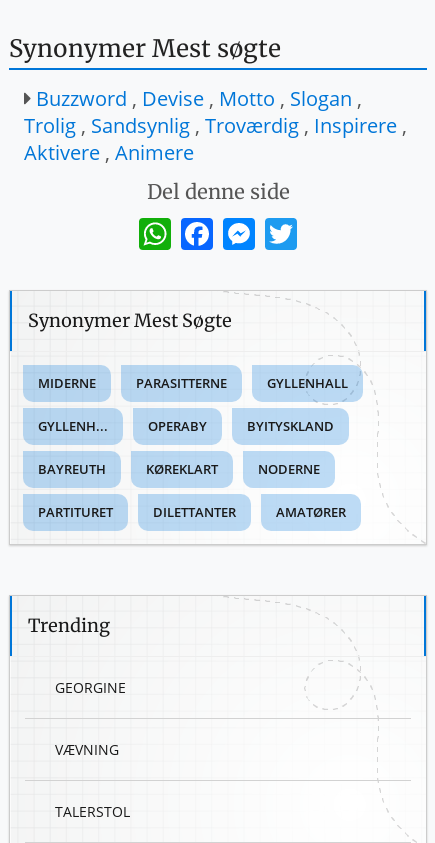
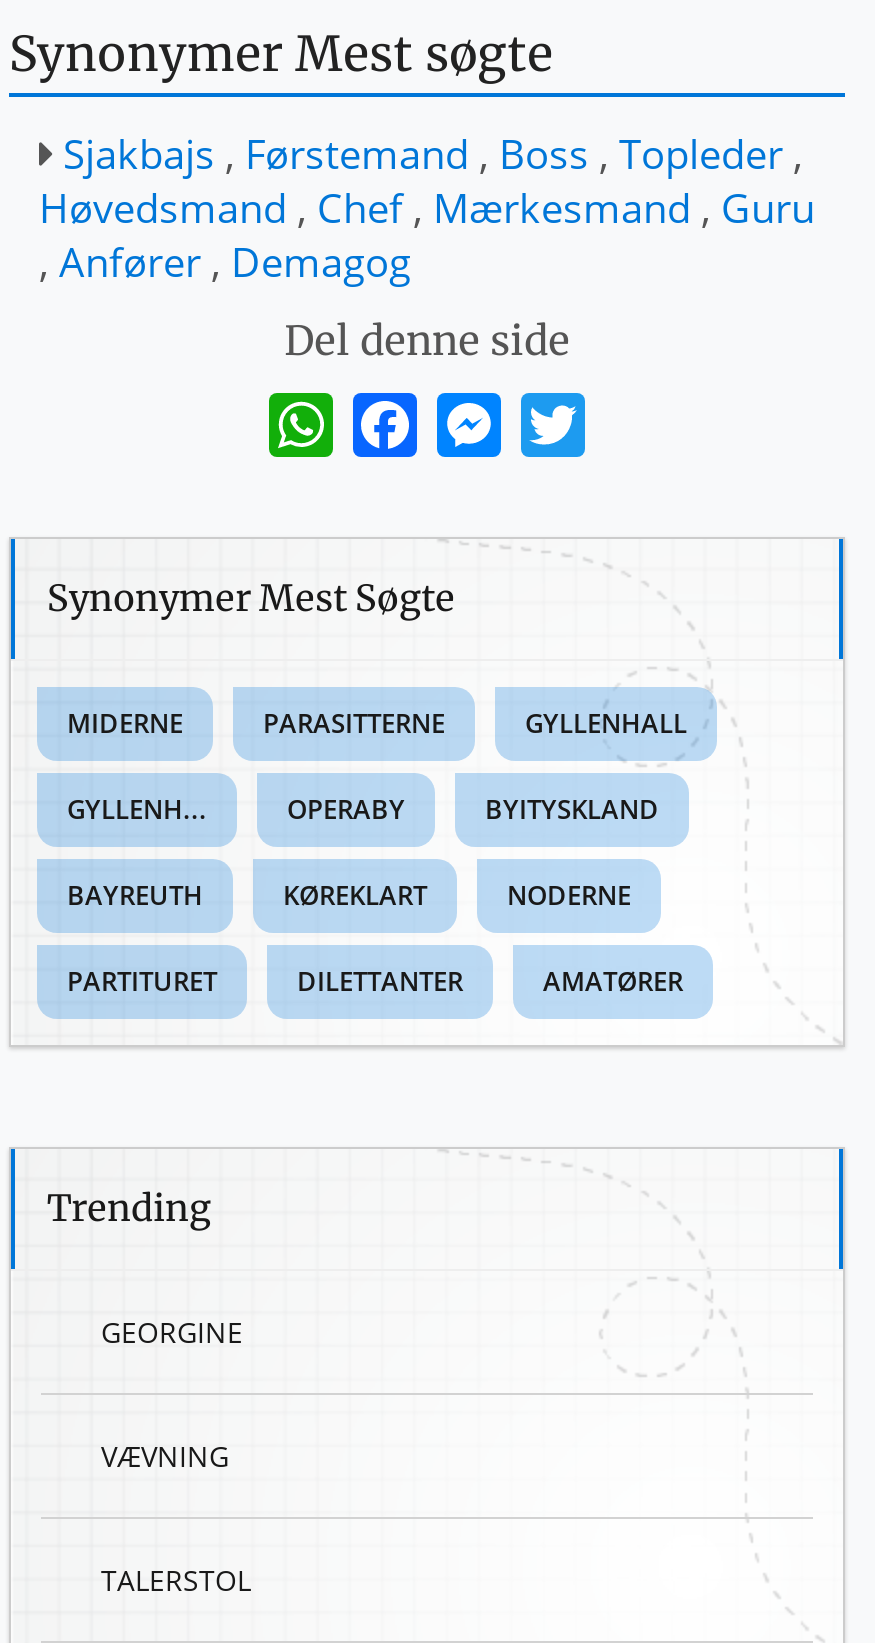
- Buzzword, Devise, Motto, Slogan,
- Trolig, Sandsynlig, Troværdig, Inspirere,
- Aktivere, Animere
+ Sjakbajs, Førstemand, Boss, Topleder,
+ Høvedsmand, Chef, Mærkesmand, Guru
+ , Anfører, Demagog
